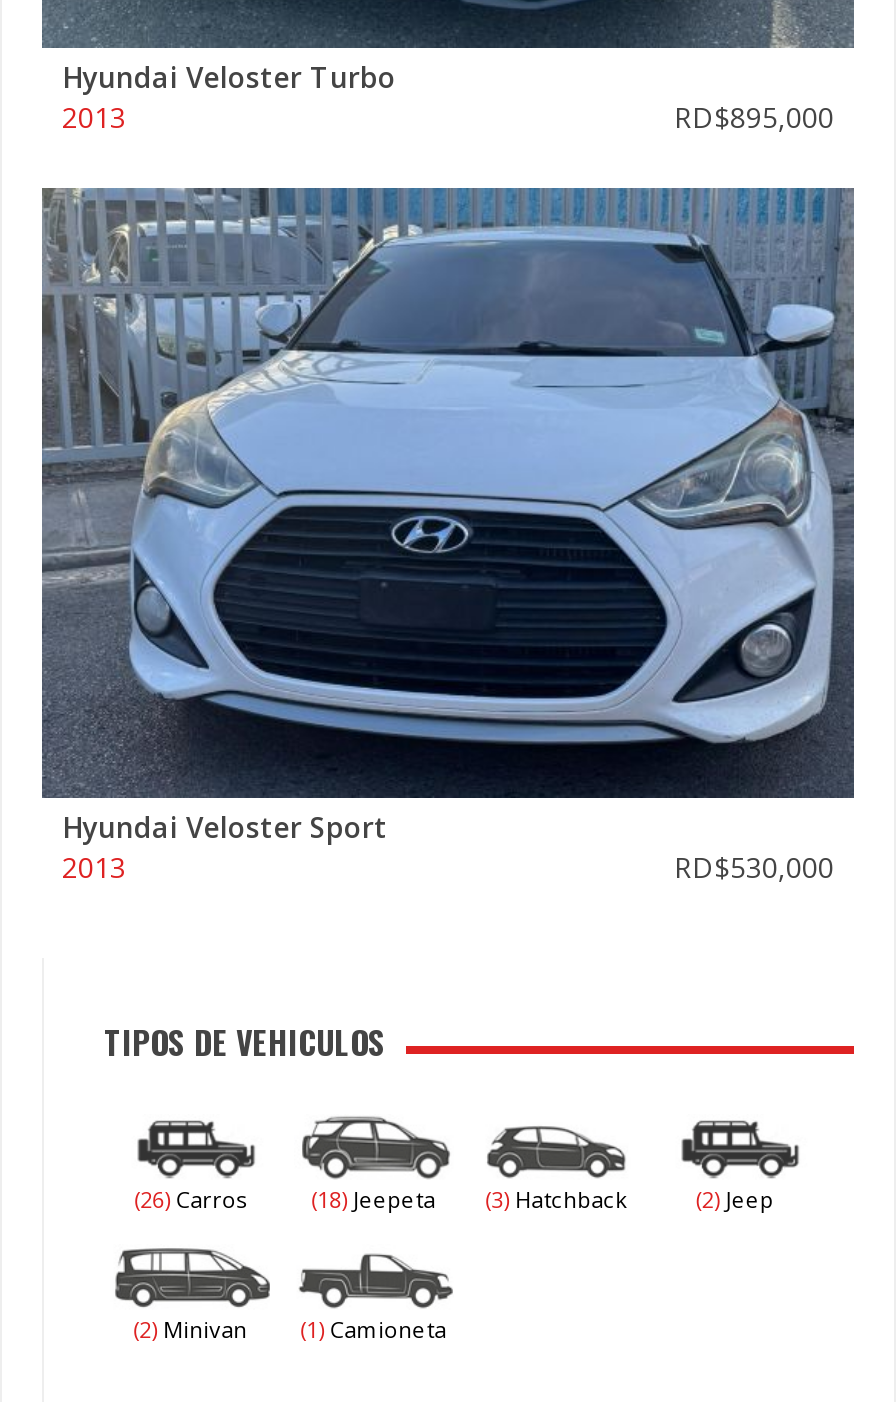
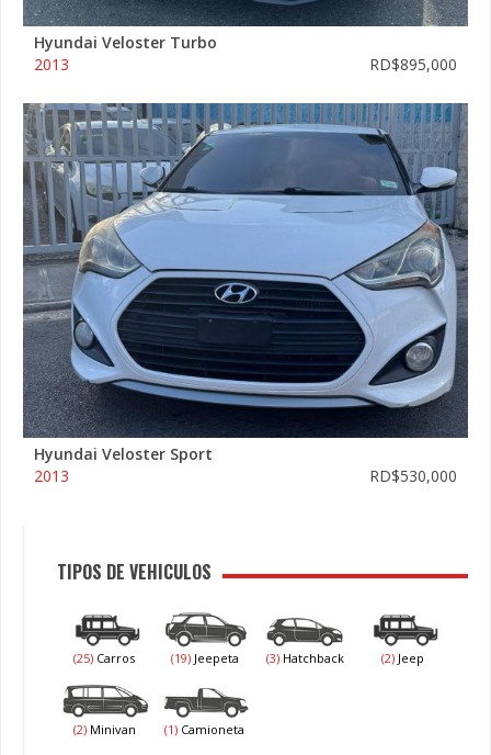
- (26) Carros
+ (25) Carros

- (18) Jeepeta (3) Hatchback
+ (19) Jeepeta (3) Hatchback
